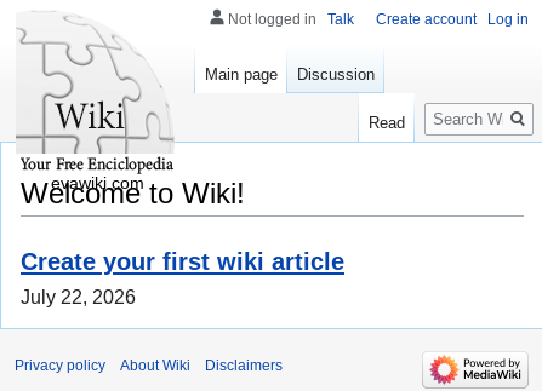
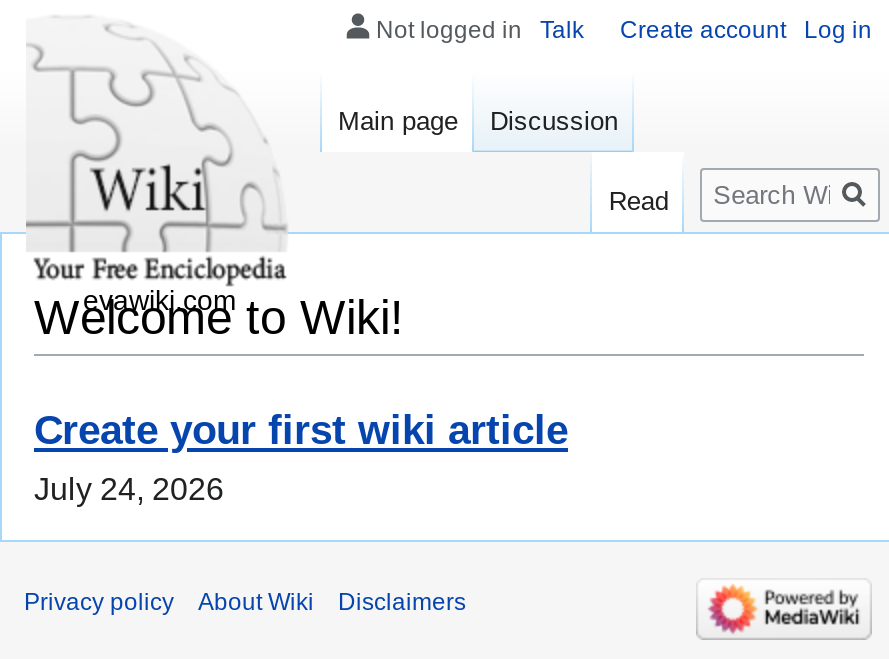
- July 22, 2026
+ July 24, 2026
